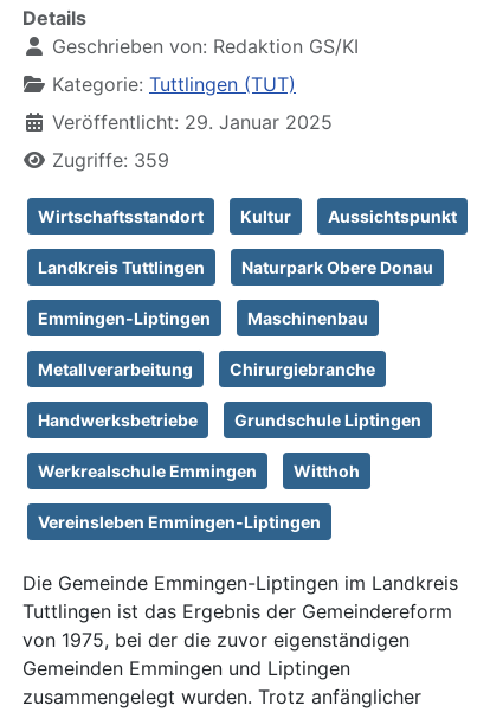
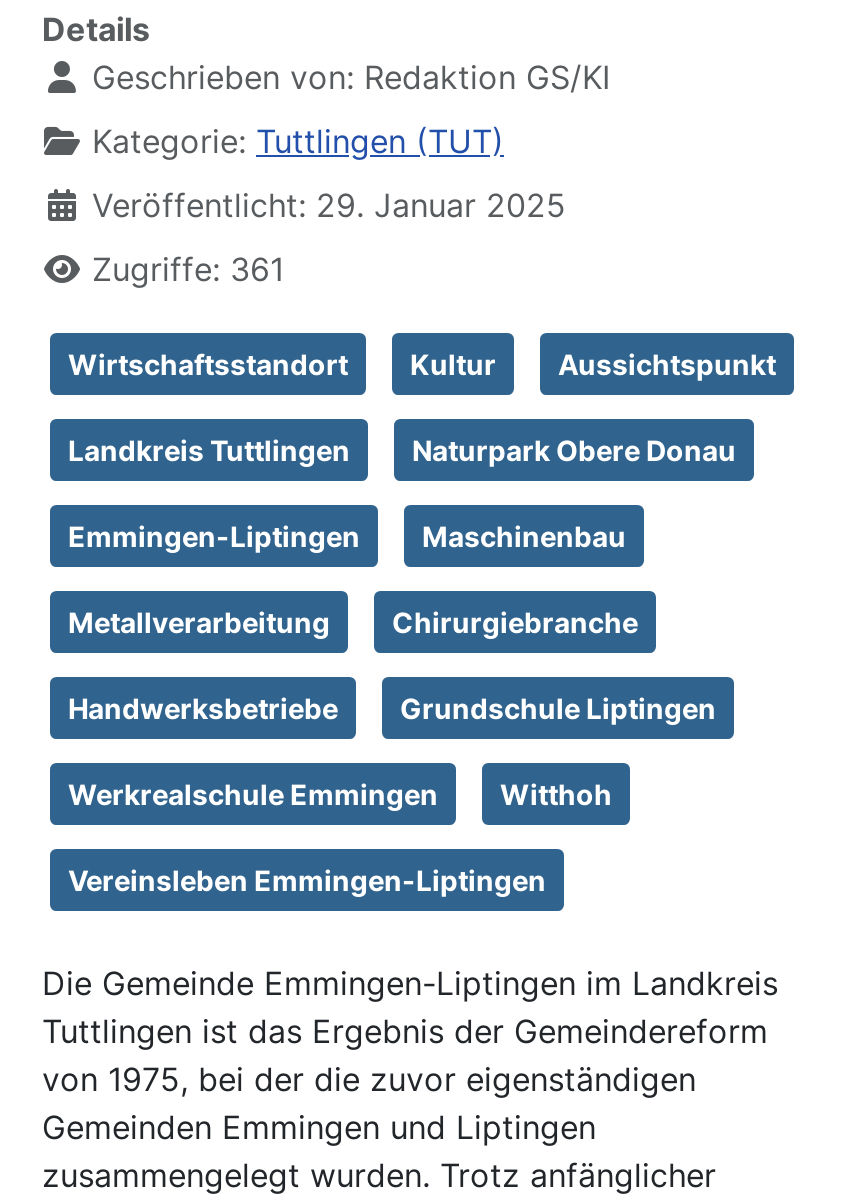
- Zugriffe: 359
+ Zugriffe: 361
